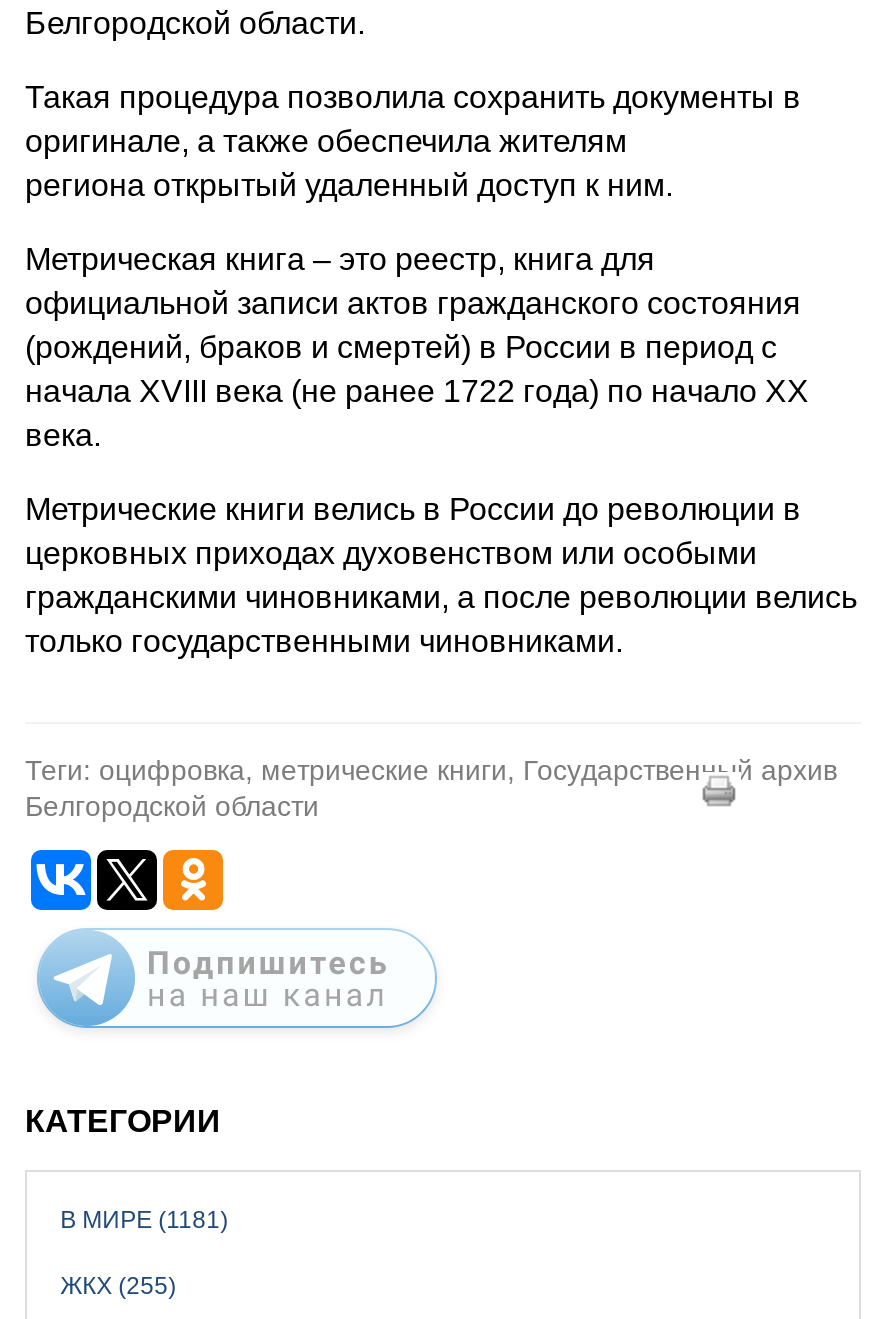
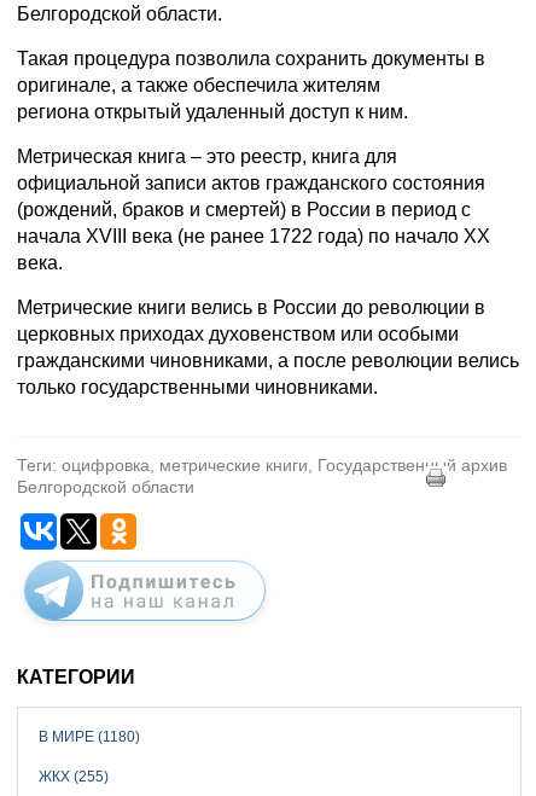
- В МИРЕ (1181)
+ В МИРЕ (1180)
